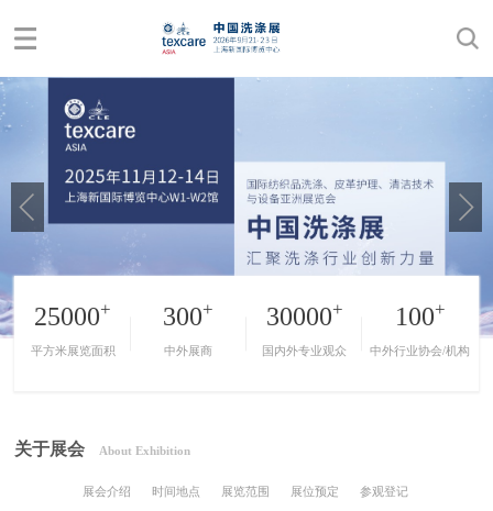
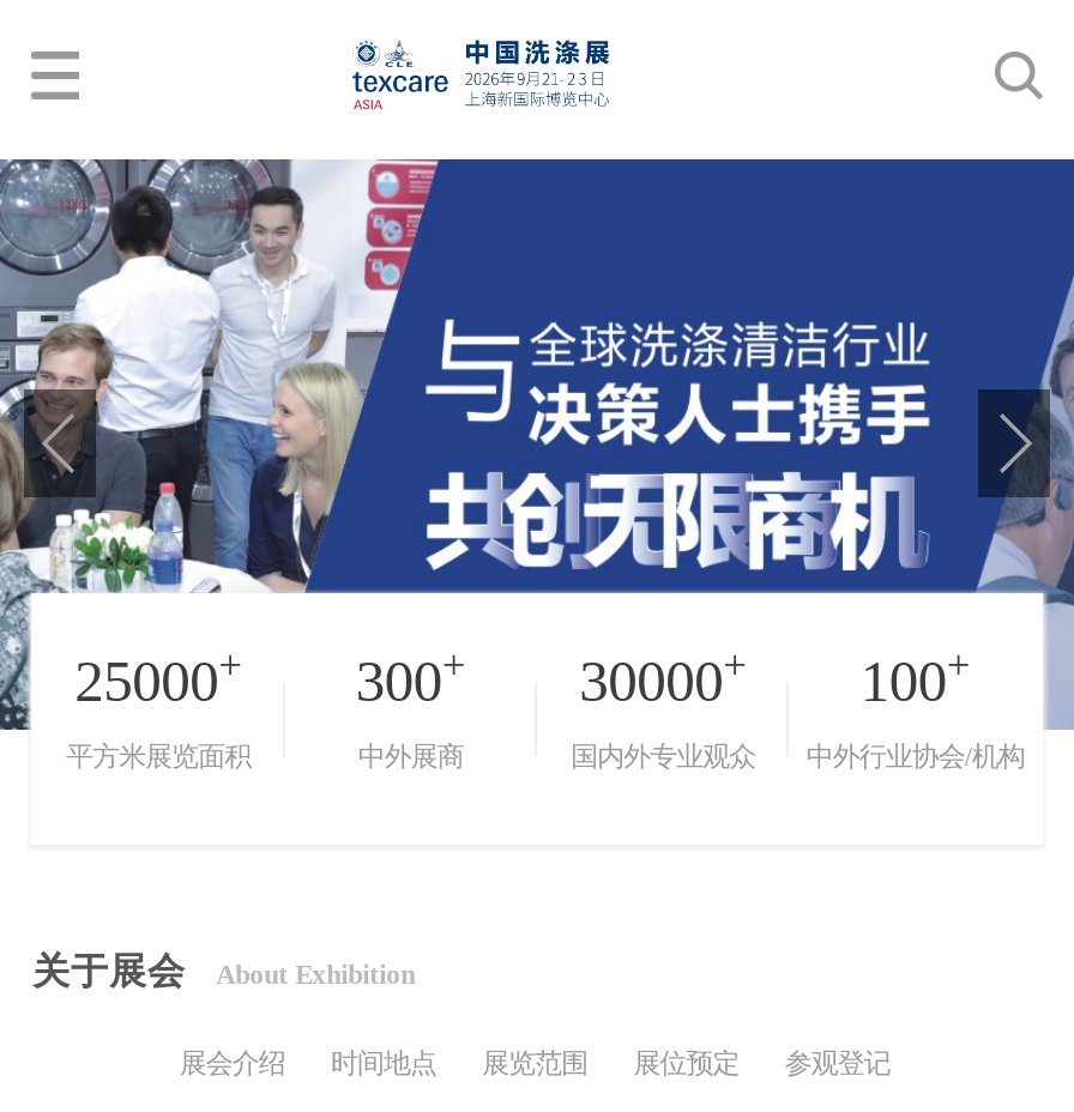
- [image]
+ [image]
